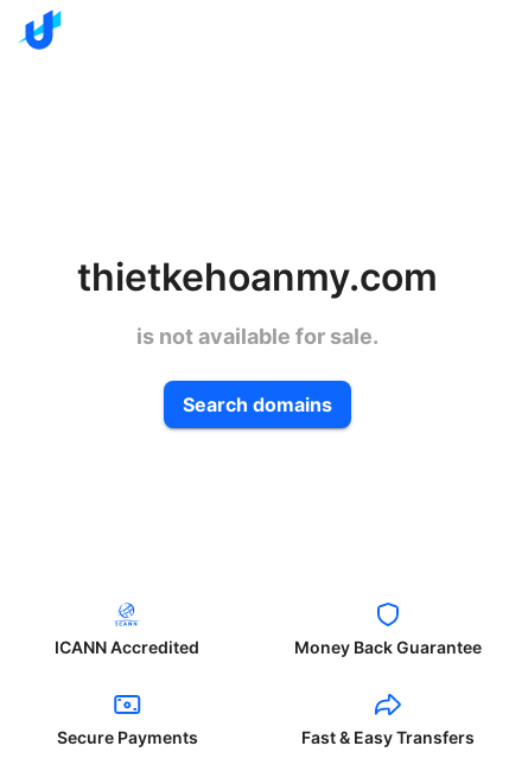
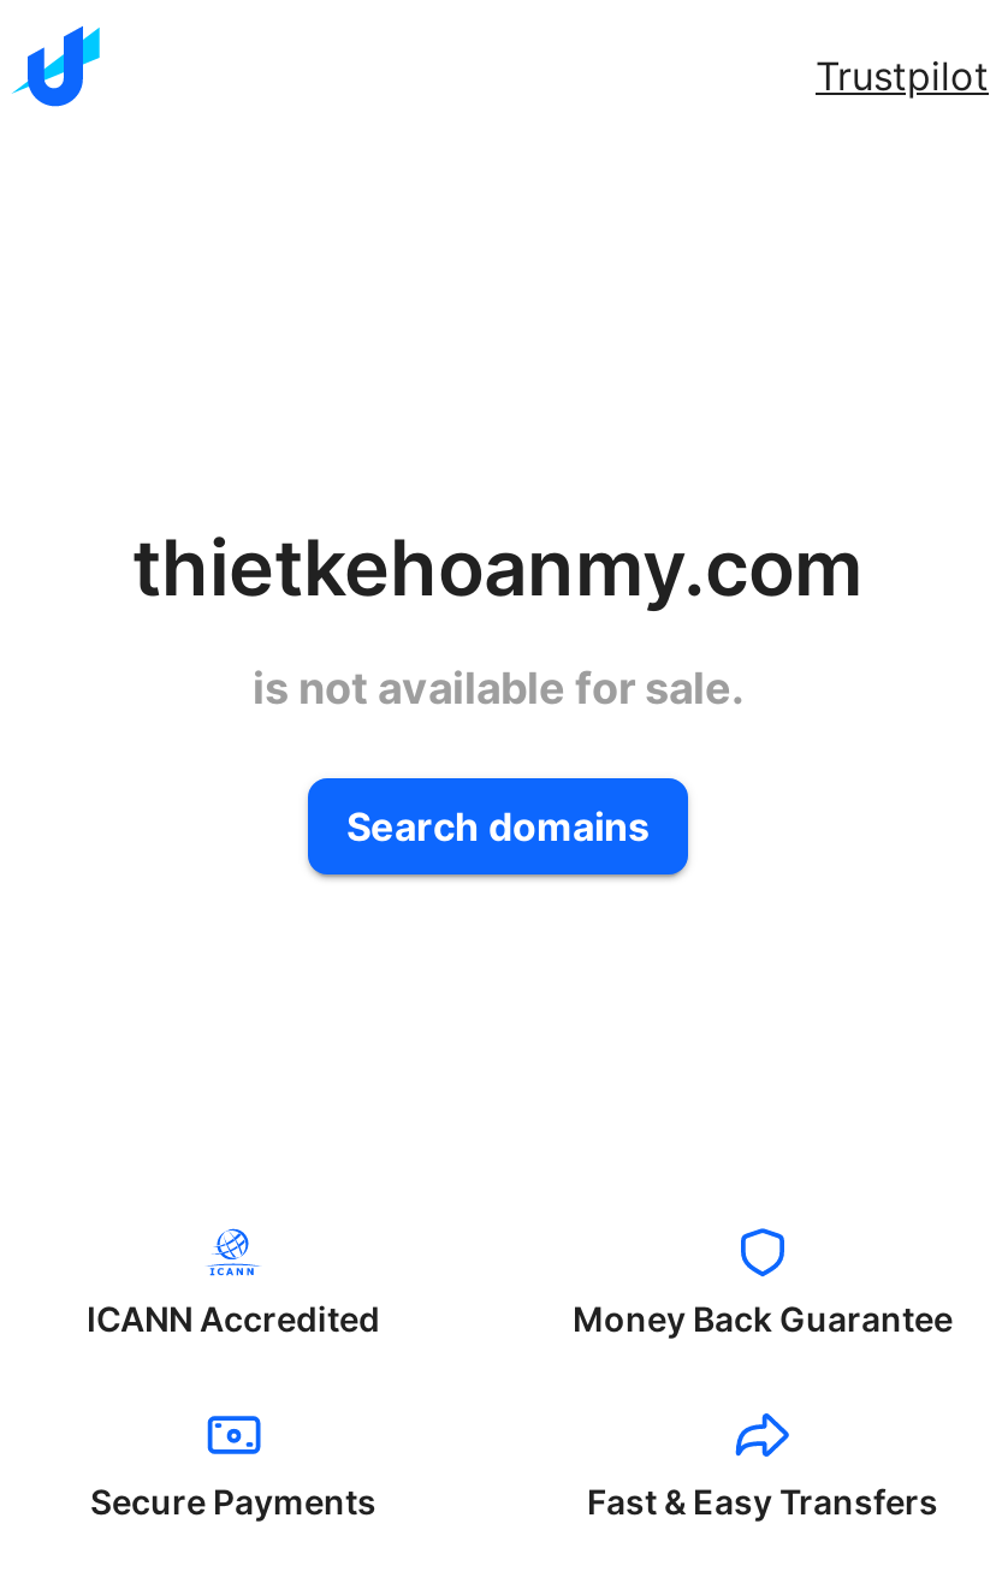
+ Trustpilot
